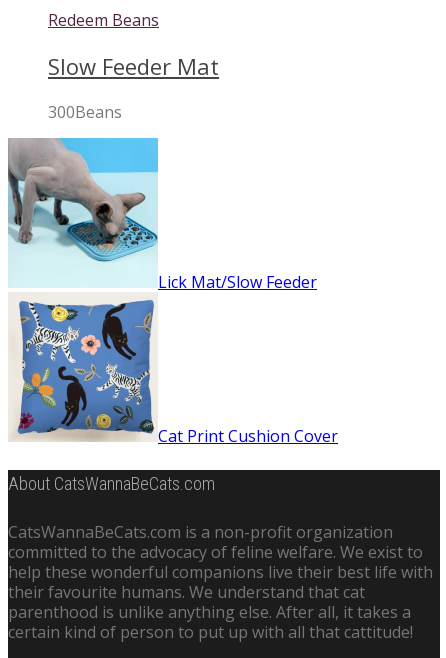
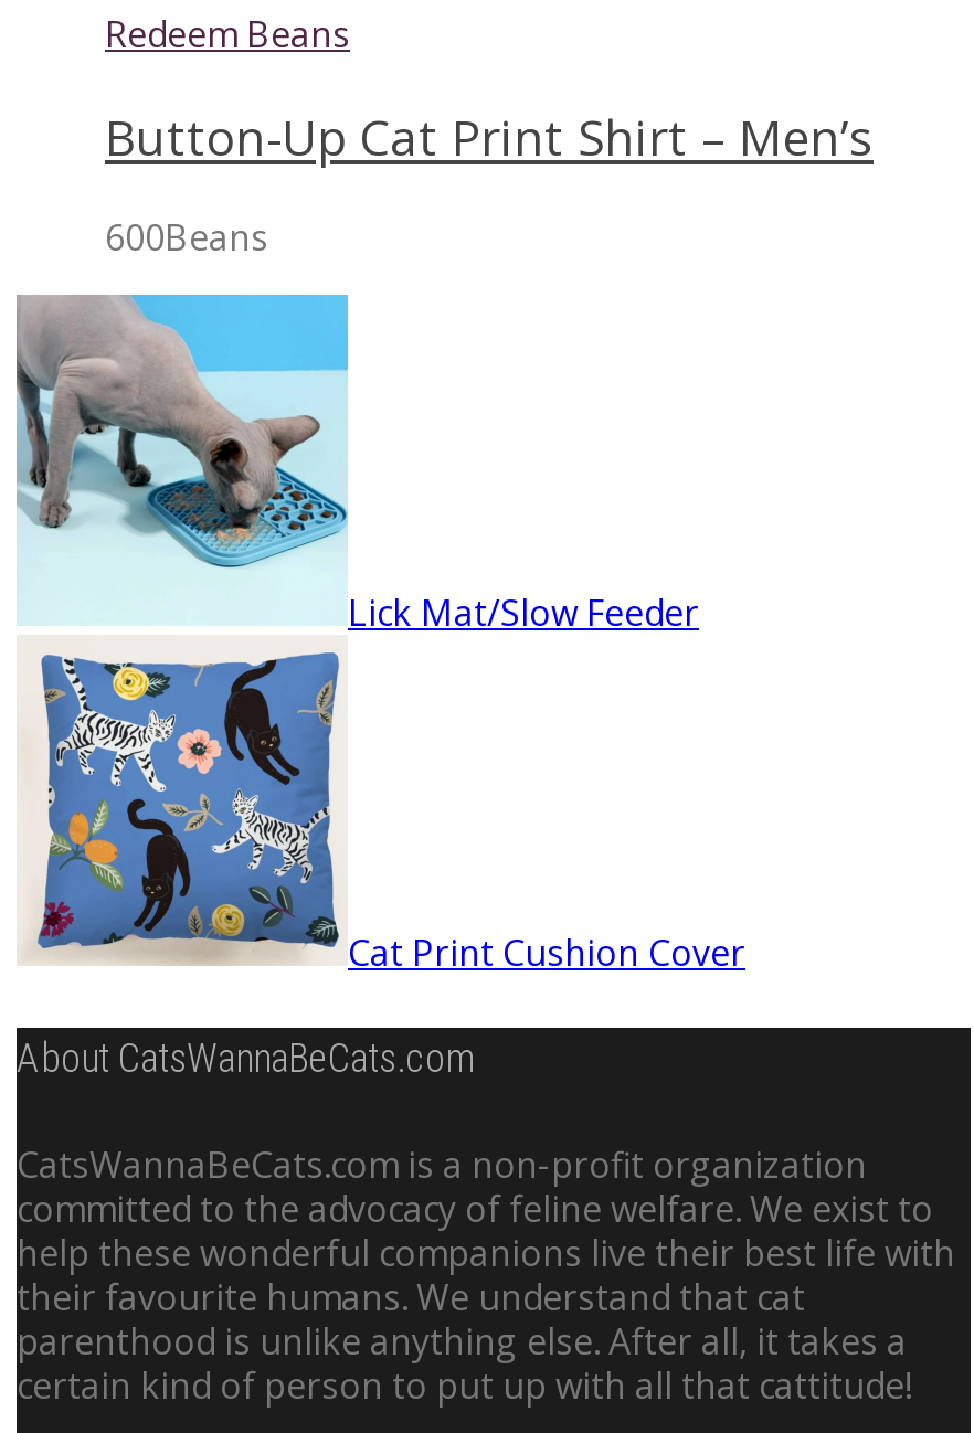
- Slow Feeder Mat
+ Button-Up Cat Print Shirt – Men’s

- 300Beans
+ 600Beans
